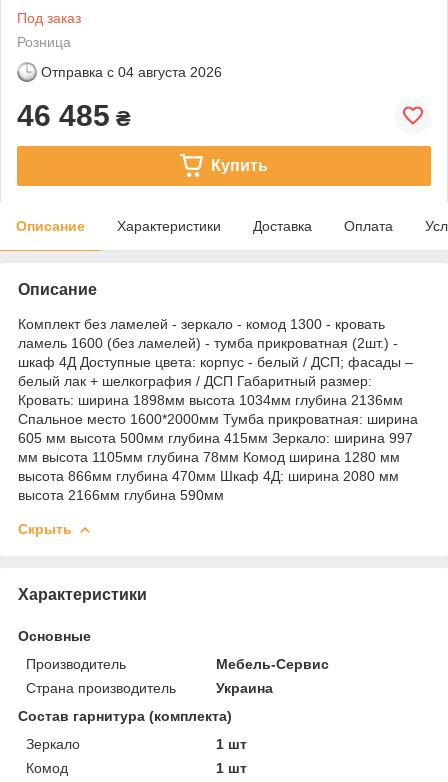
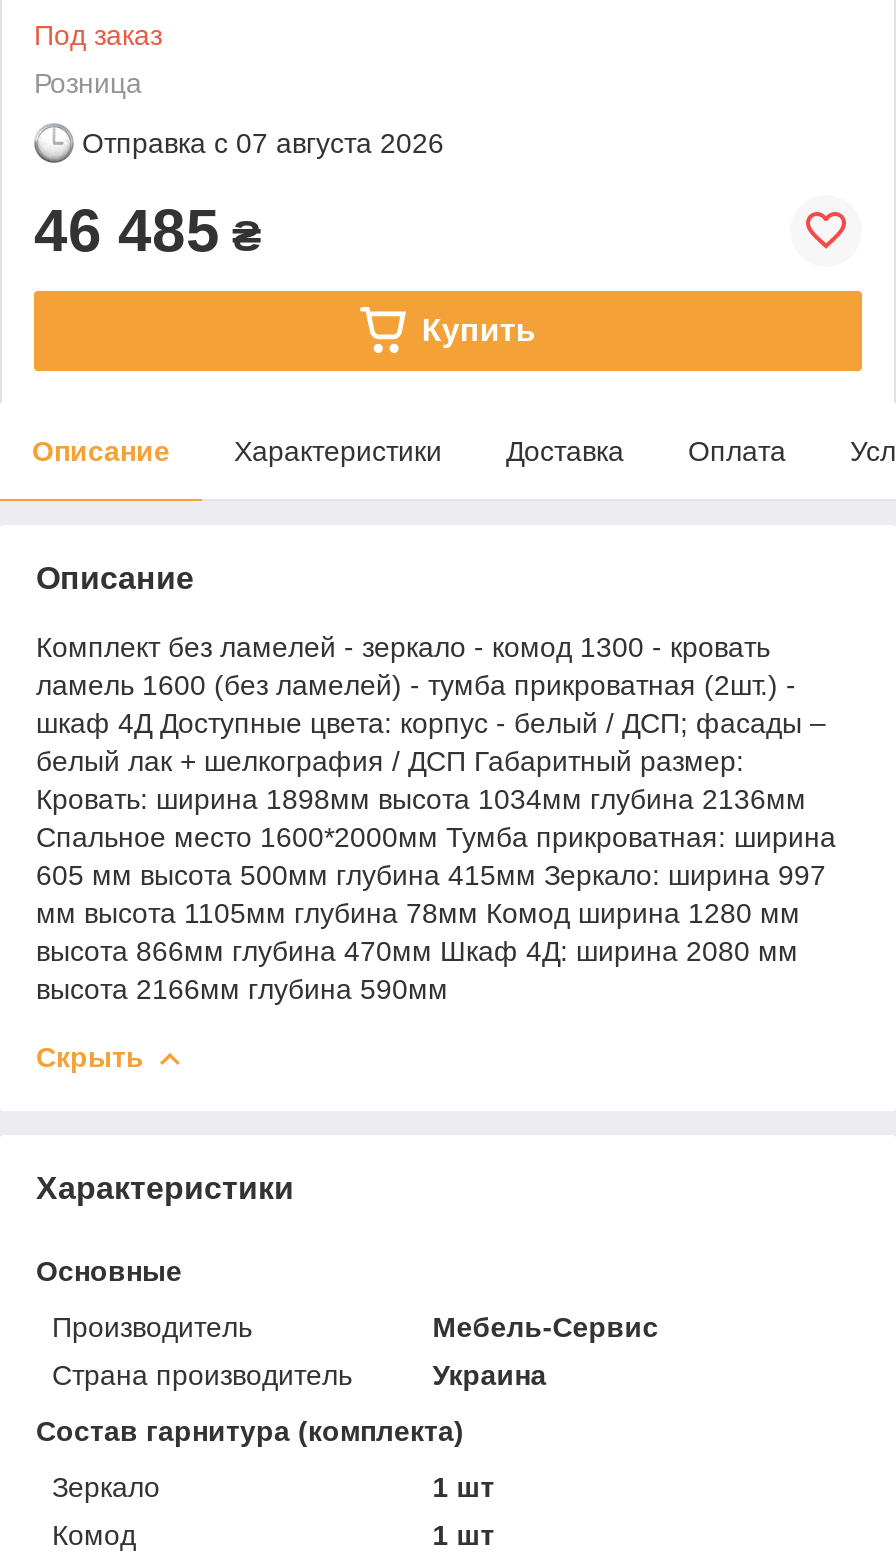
- Отправка с 04 августа 2026
+ Отправка с 07 августа 2026
